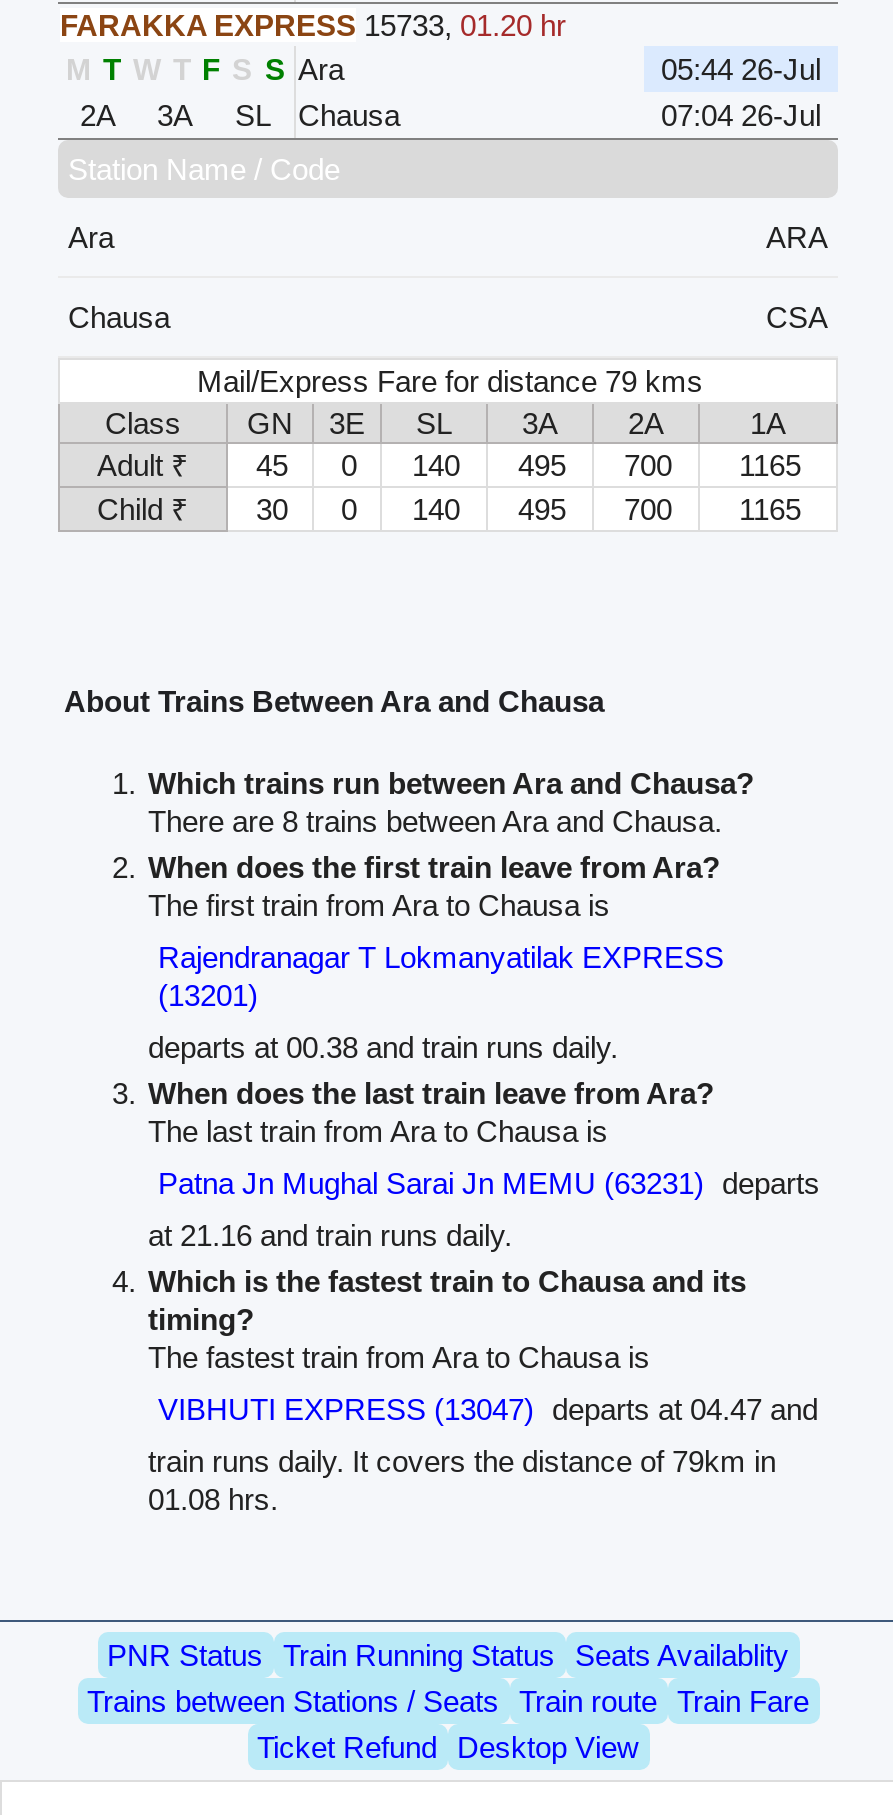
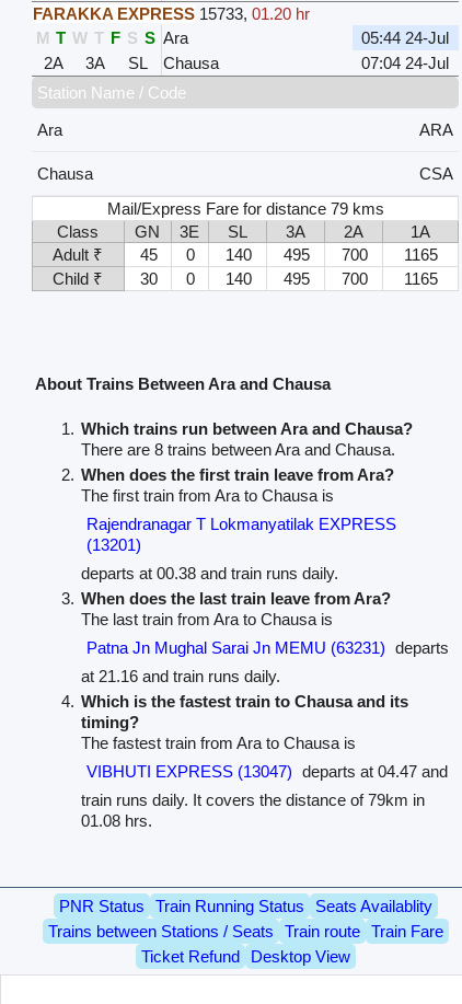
- 05:44 26-Jul
+ 05:44 24-Jul

- 07:04 26-Jul
+ 07:04 24-Jul
